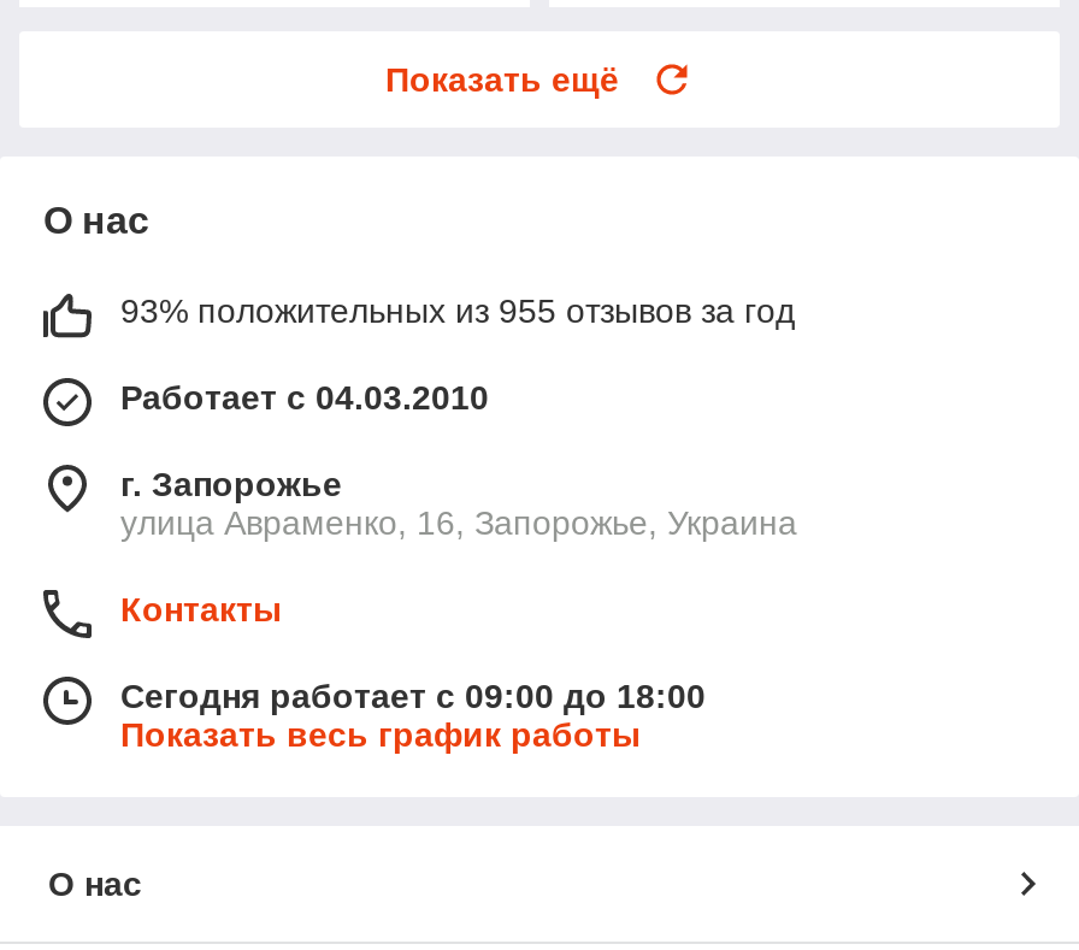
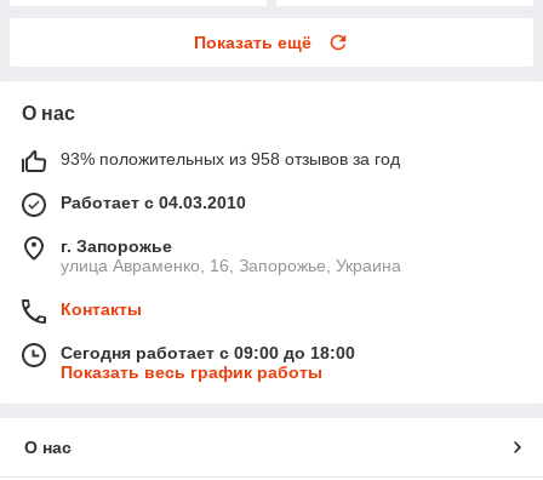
- 93% положительных из 955 отзывов за год
+ 93% положительных из 958 отзывов за год
